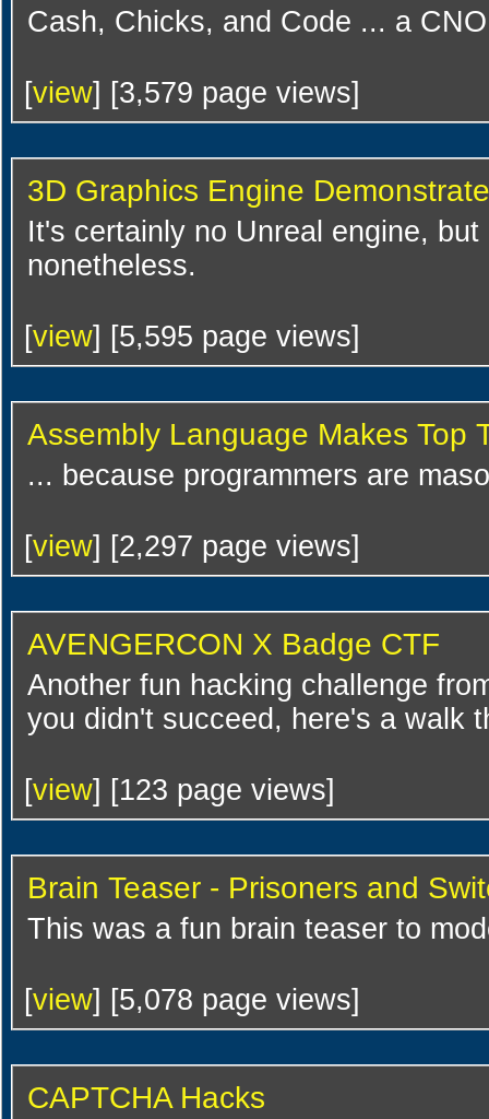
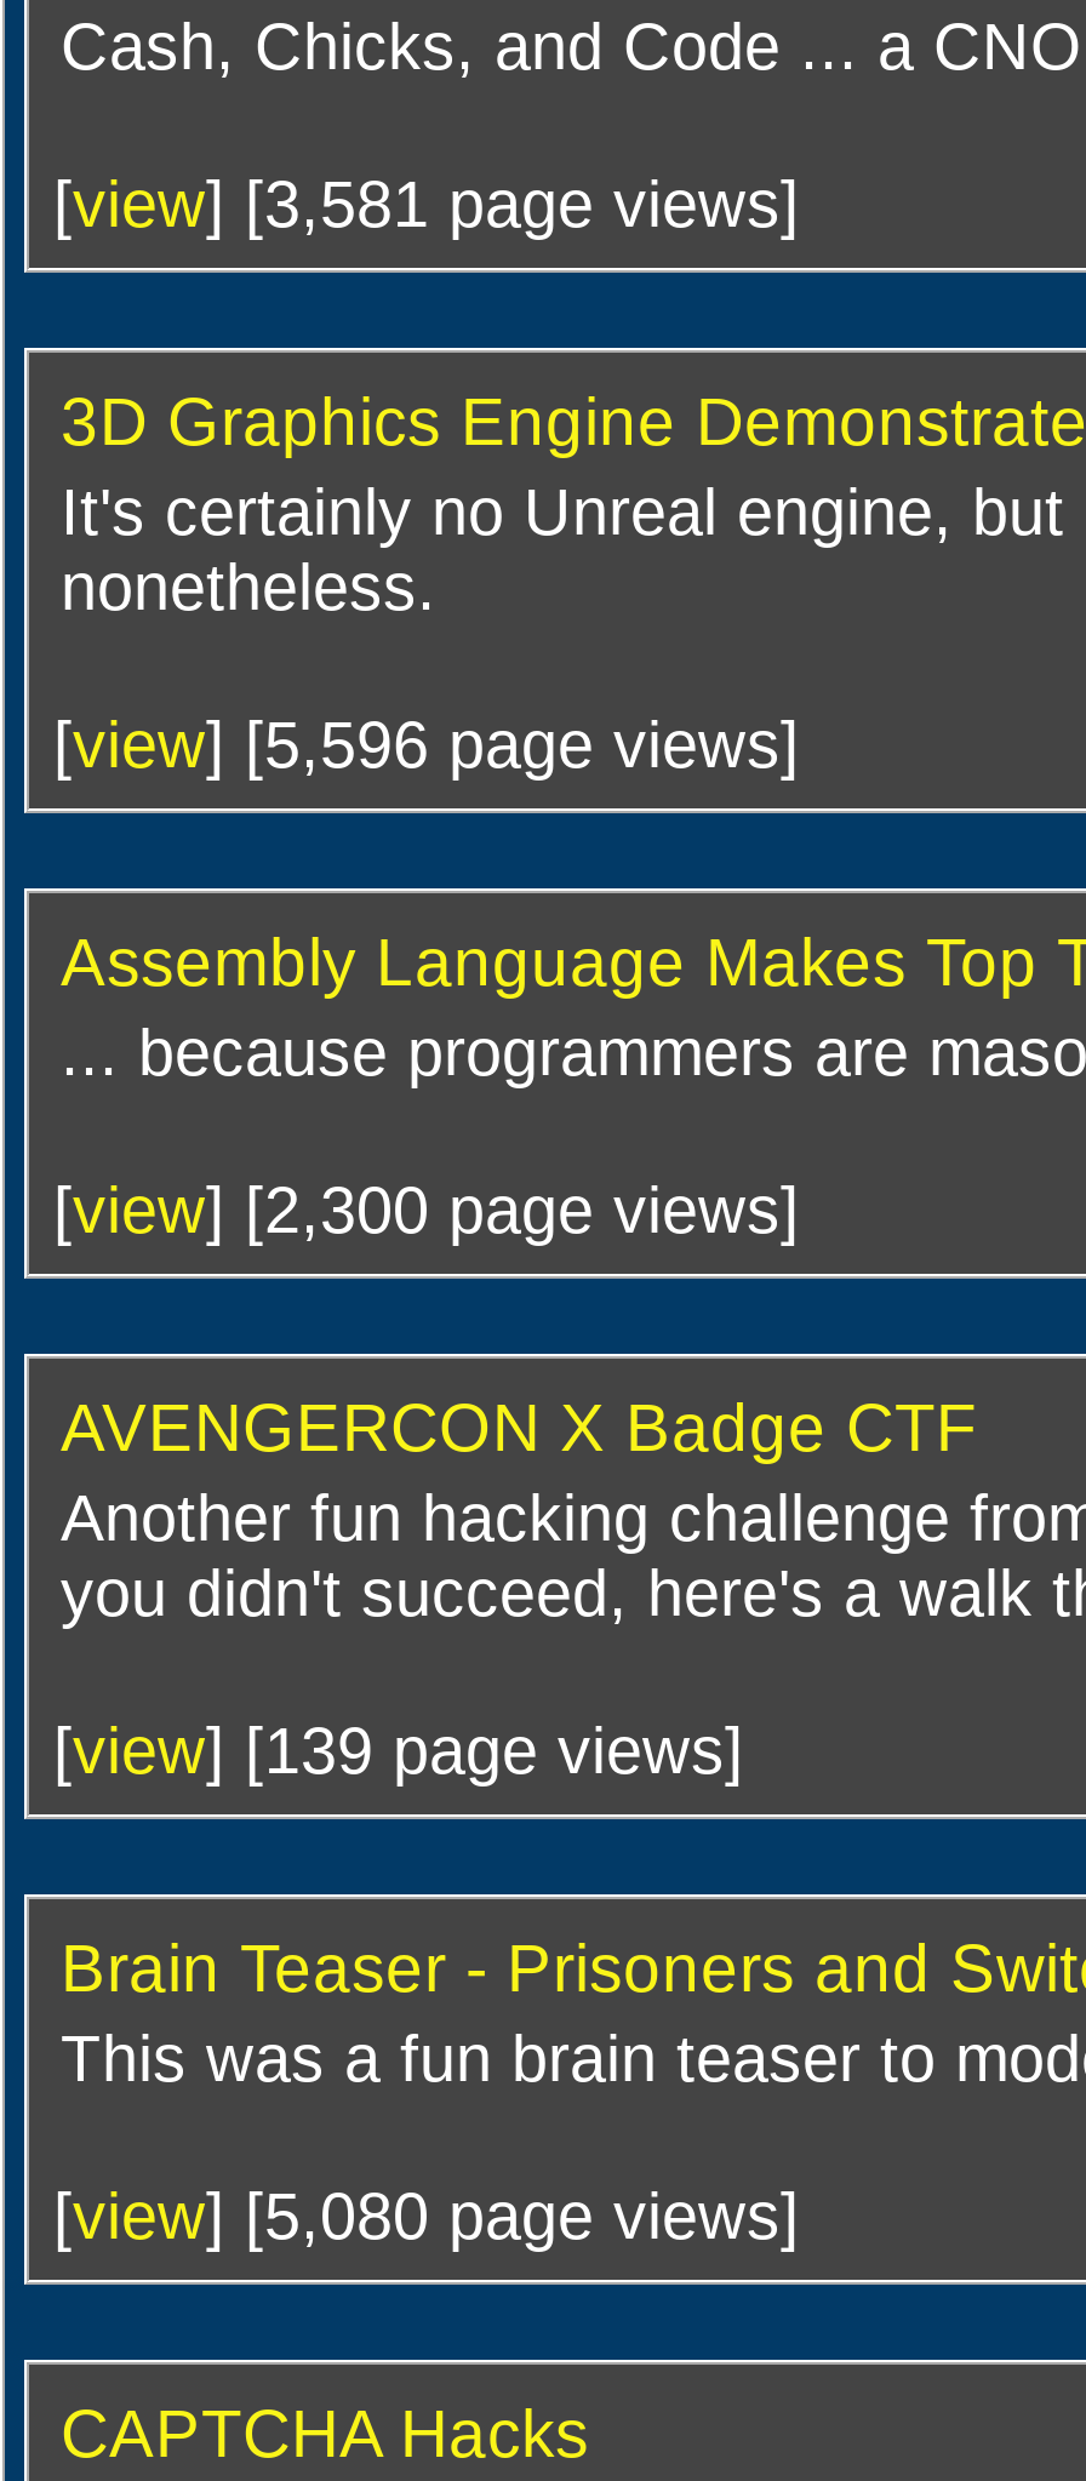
- [view] [3,579 page views]
+ [view] [3,581 page views]

- [view] [5,595 page views]
+ [view] [5,596 page views]

- [view] [2,297 page views]
+ [view] [2,300 page views]

- [view] [123 page views]
+ [view] [139 page views]

- [view] [5,078 page views]
+ [view] [5,080 page views]
